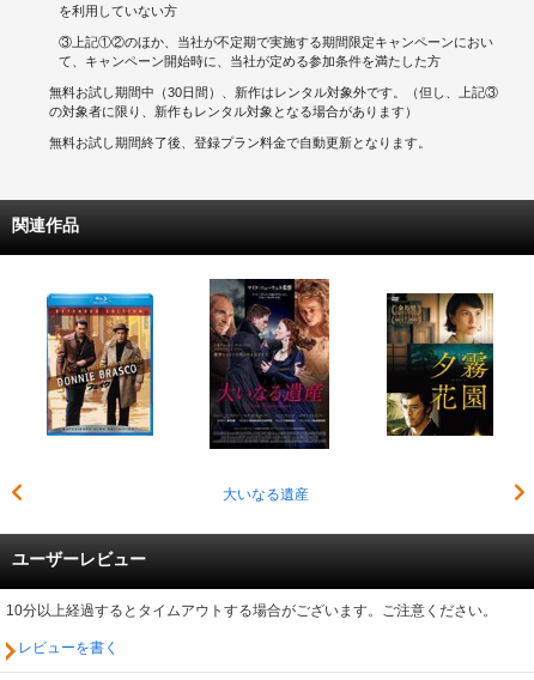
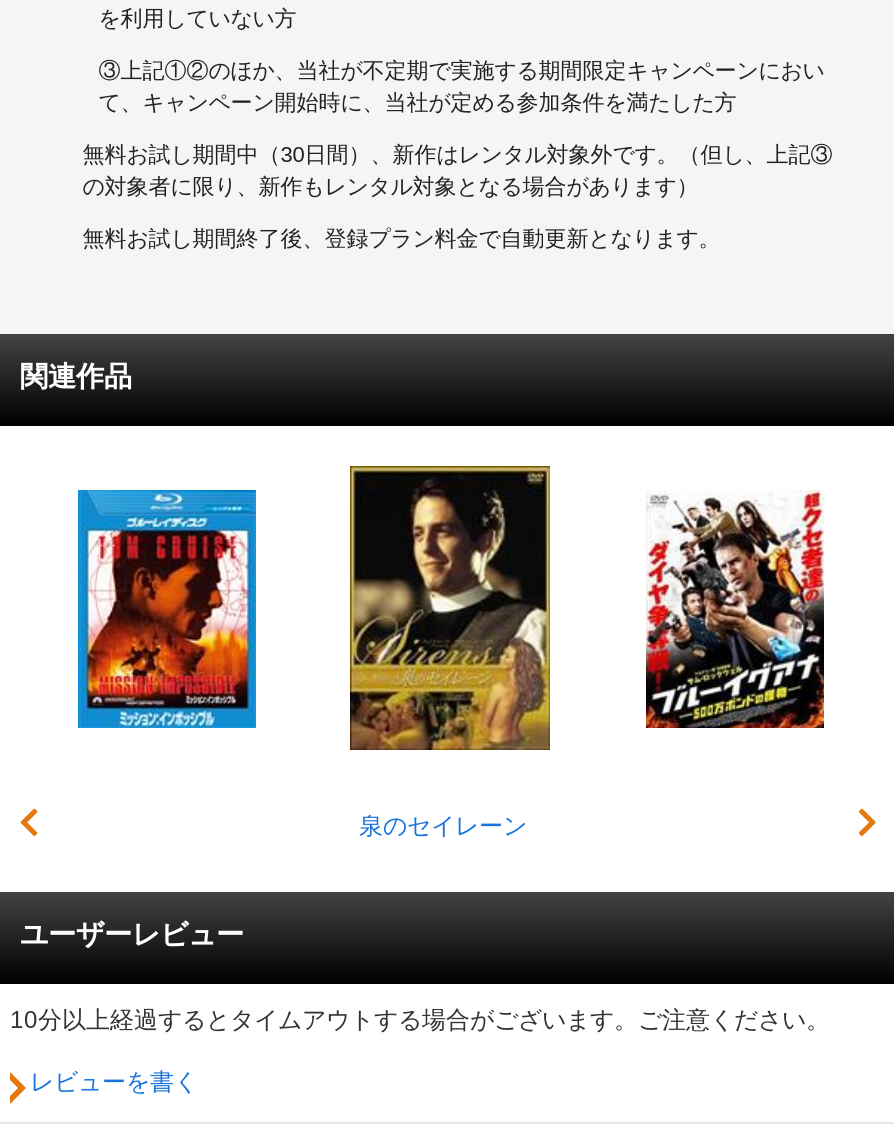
- [image]
- 大いなる遺産
+ [image]
+ 泉のセイレーン

- [image]
+ [image]

- [image]
+ [image]
